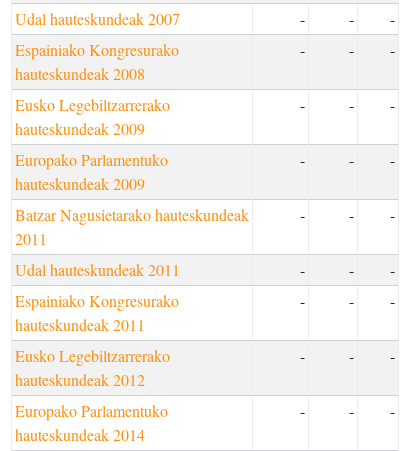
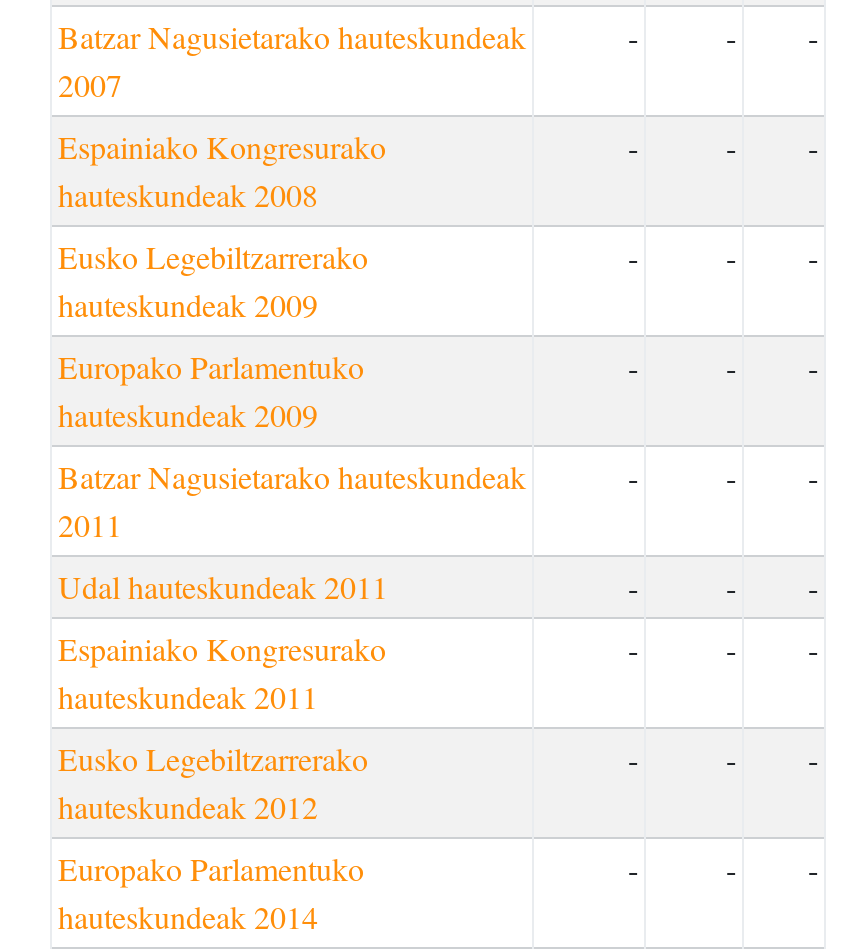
- Udal hauteskundeak 2007
+ Batzar Nagusietarako hauteskundeak
+ 2007
